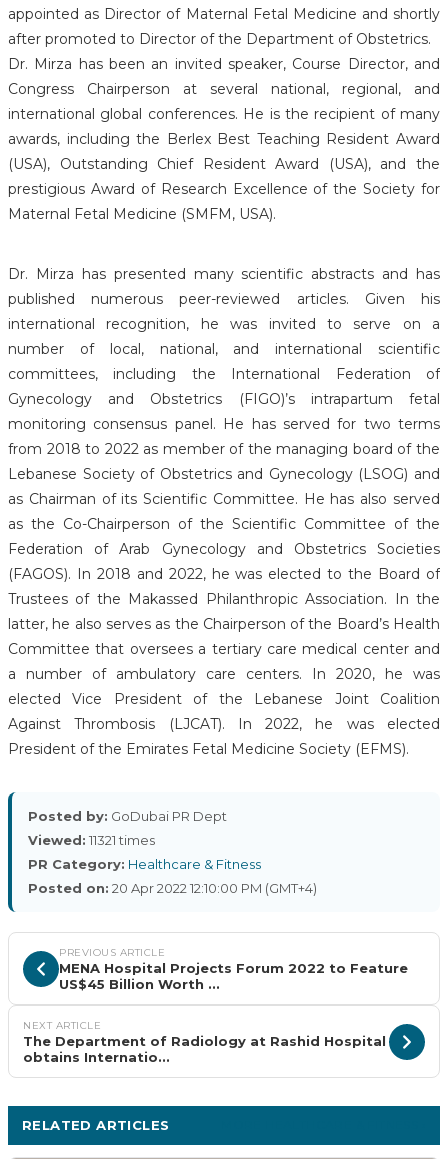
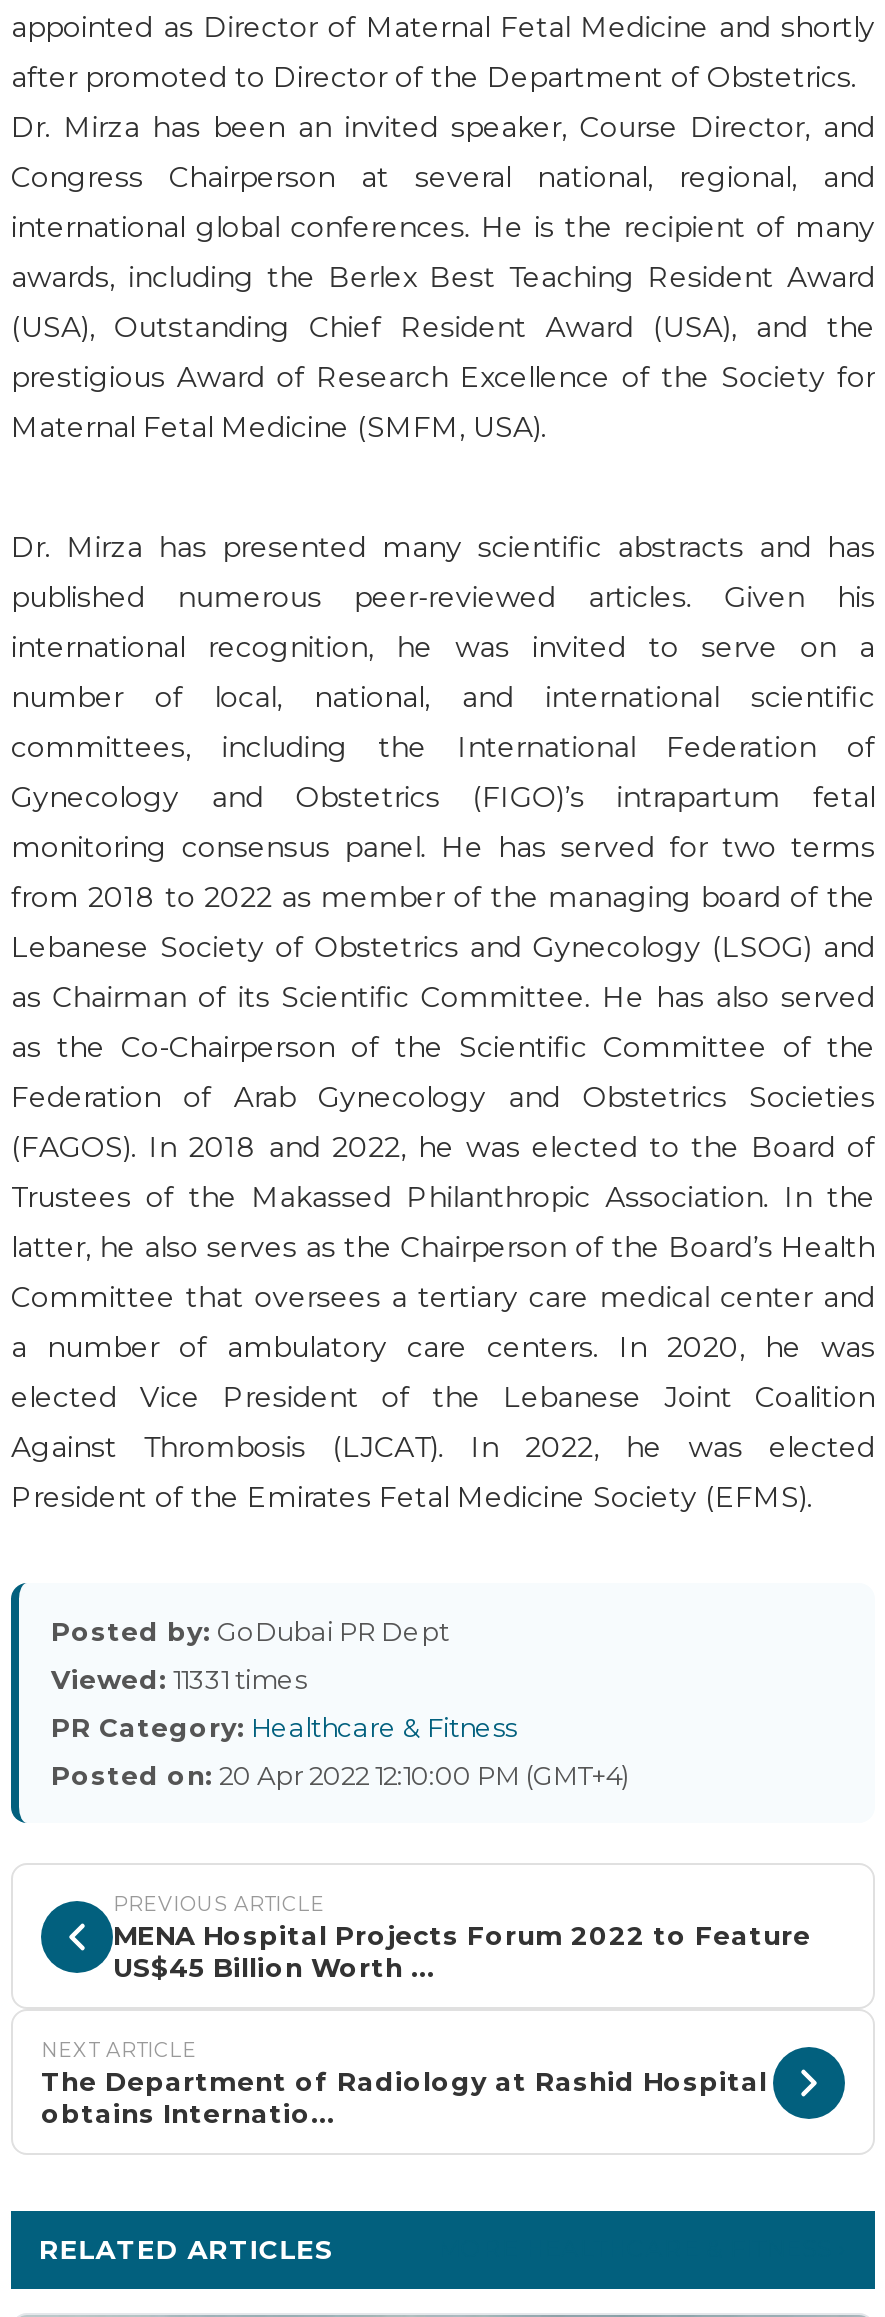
- Viewed: 11321 times
+ Viewed: 11331 times
